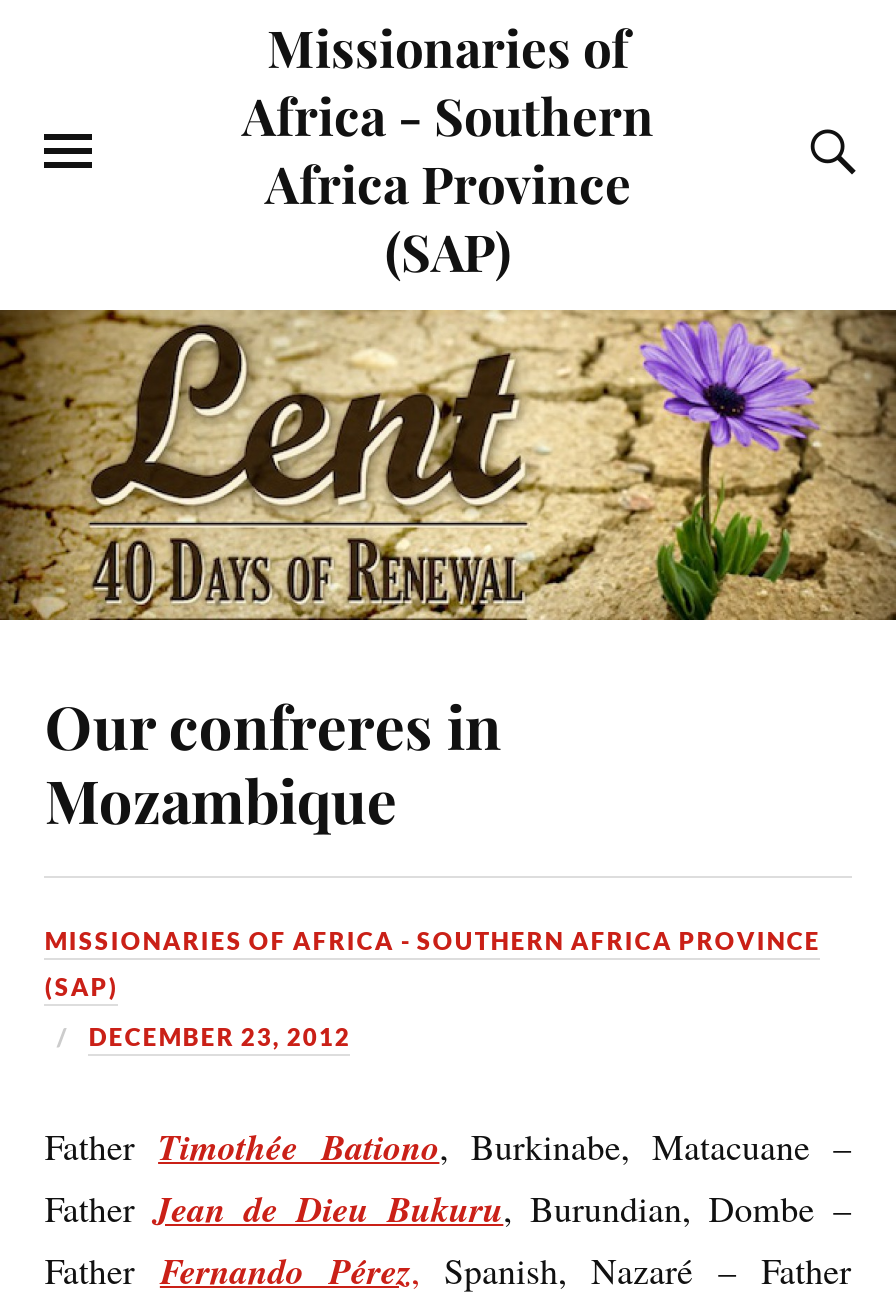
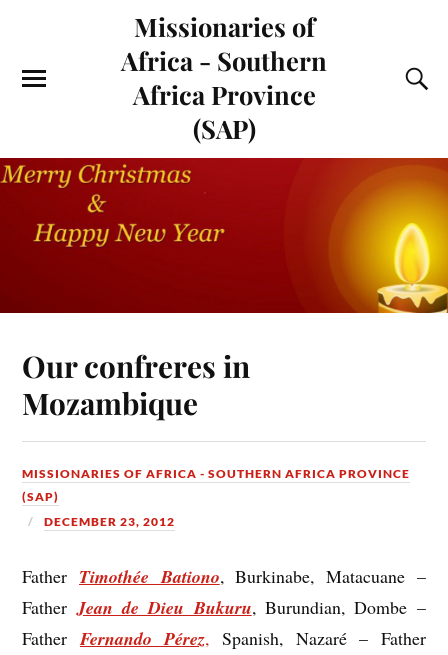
- [image]
+ [image]
